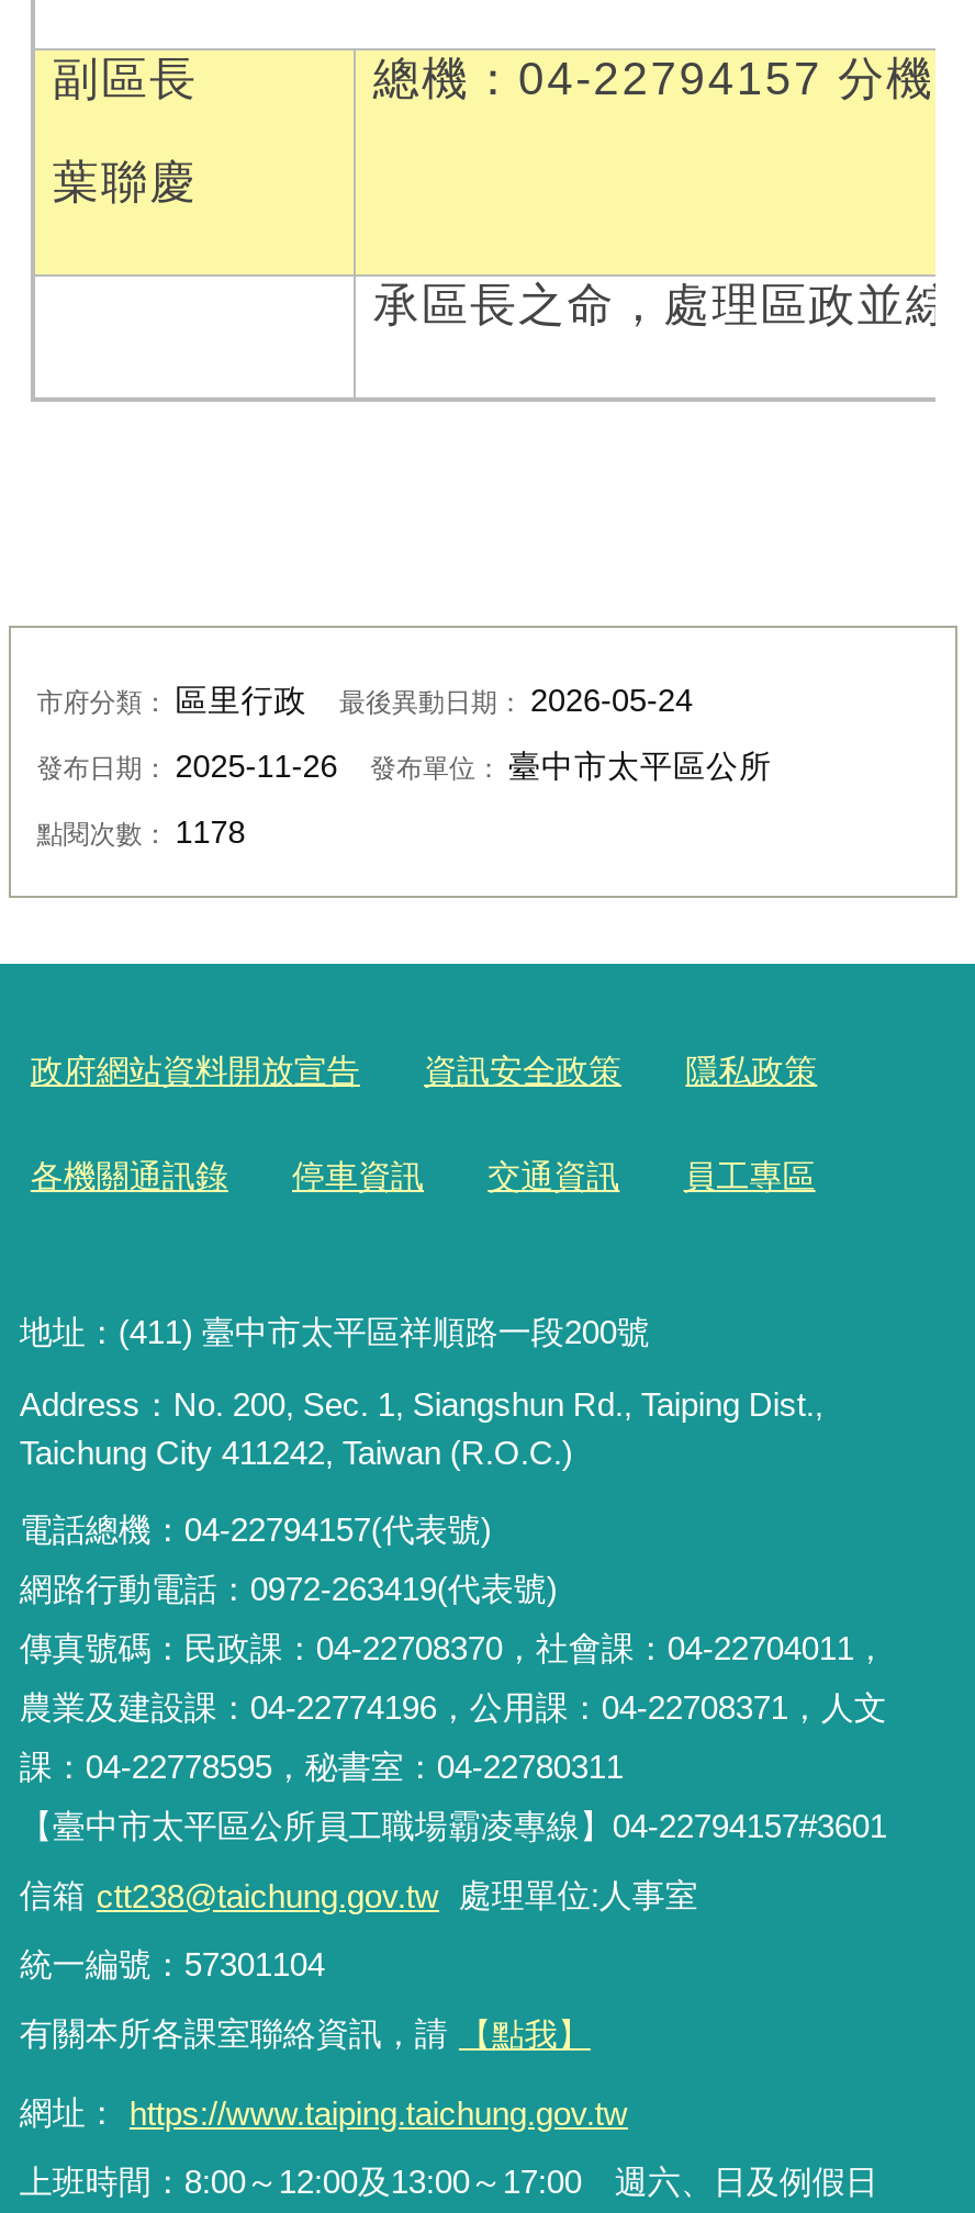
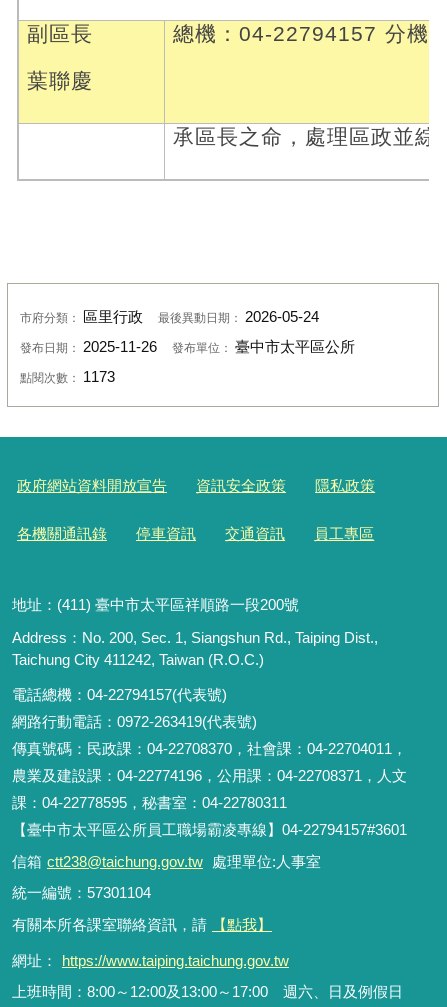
- 點閱次數：1178
+ 點閱次數：1173
